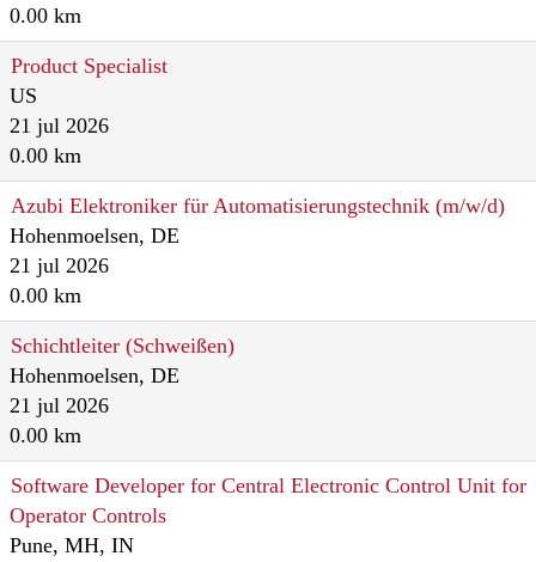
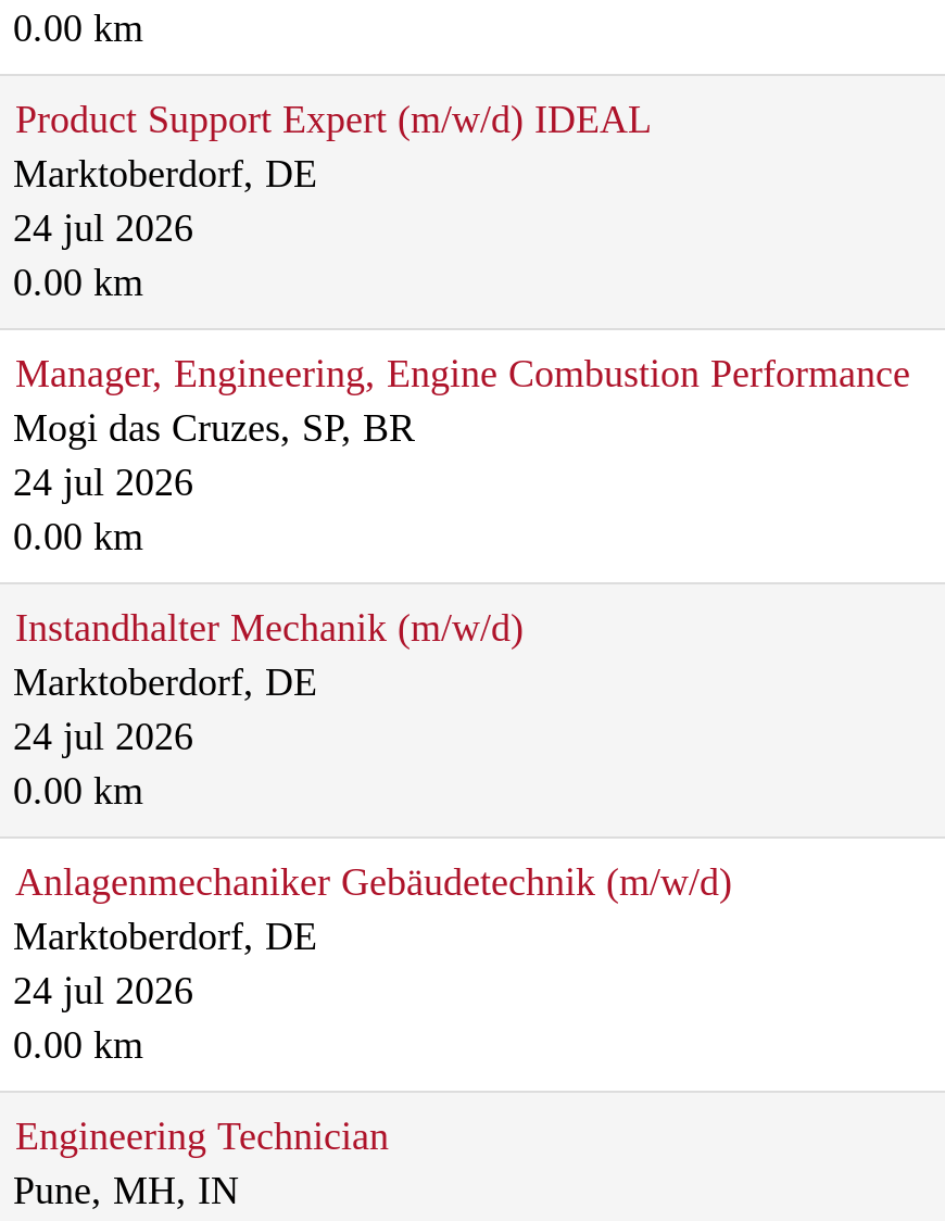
- Product Specialist
- US
- 21 jul 2026
+ Product Support Expert (m/w/d) IDEAL
+ Marktoberdorf, DE
+ 24 jul 2026

- Azubi Elektroniker für Automatisierungstechnik (m/w/d)
- Hohenmoelsen, DE
- 21 jul 2026
+ Manager, Engineering, Engine Combustion Performance
+ Mogi das Cruzes, SP, BR
+ 24 jul 2026

- Schichtleiter (Schweißen)
- Hohenmoelsen, DE
- 21 jul 2026
+ Instandhalter Mechanik (m/w/d)
+ Marktoberdorf, DE
+ 24 jul 2026

- Software Developer for Central Electronic Control Unit for
- Operator Controls
+ Anlagenmechaniker Gebäudetechnik (m/w/d)
+ Marktoberdorf, DE
+ 24 jul 2026
+ 0.00 km
+ Engineering Technician
